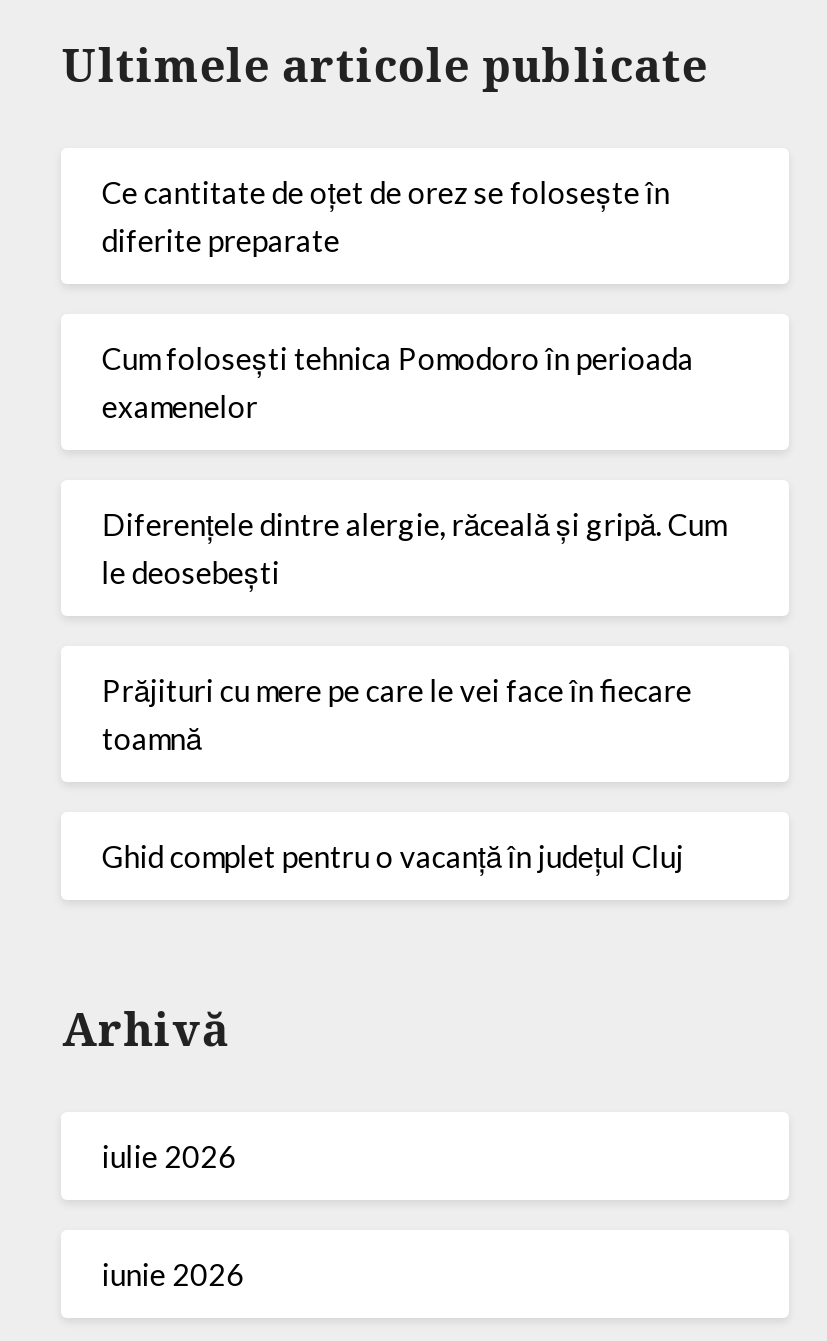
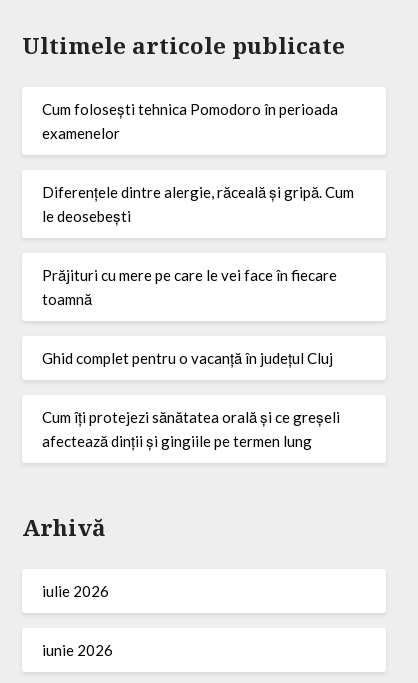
- Ce cantitate de oțet de orez se folosește în
- diferite preparate

moved up: Cum folosești tehnica Pomodoro în perioada | examenelor | Diferențele dintre alergie, răceală și gripă. Cum | le deosebești | Prăjituri cu mere pe care le vei face în fiecare | toamnă | Ghid complet pentru o vacanță în județul Cluj

+ Cum îți protejezi sănătatea orală și ce greșeli
+ afectează dinții și gingiile pe termen lung
